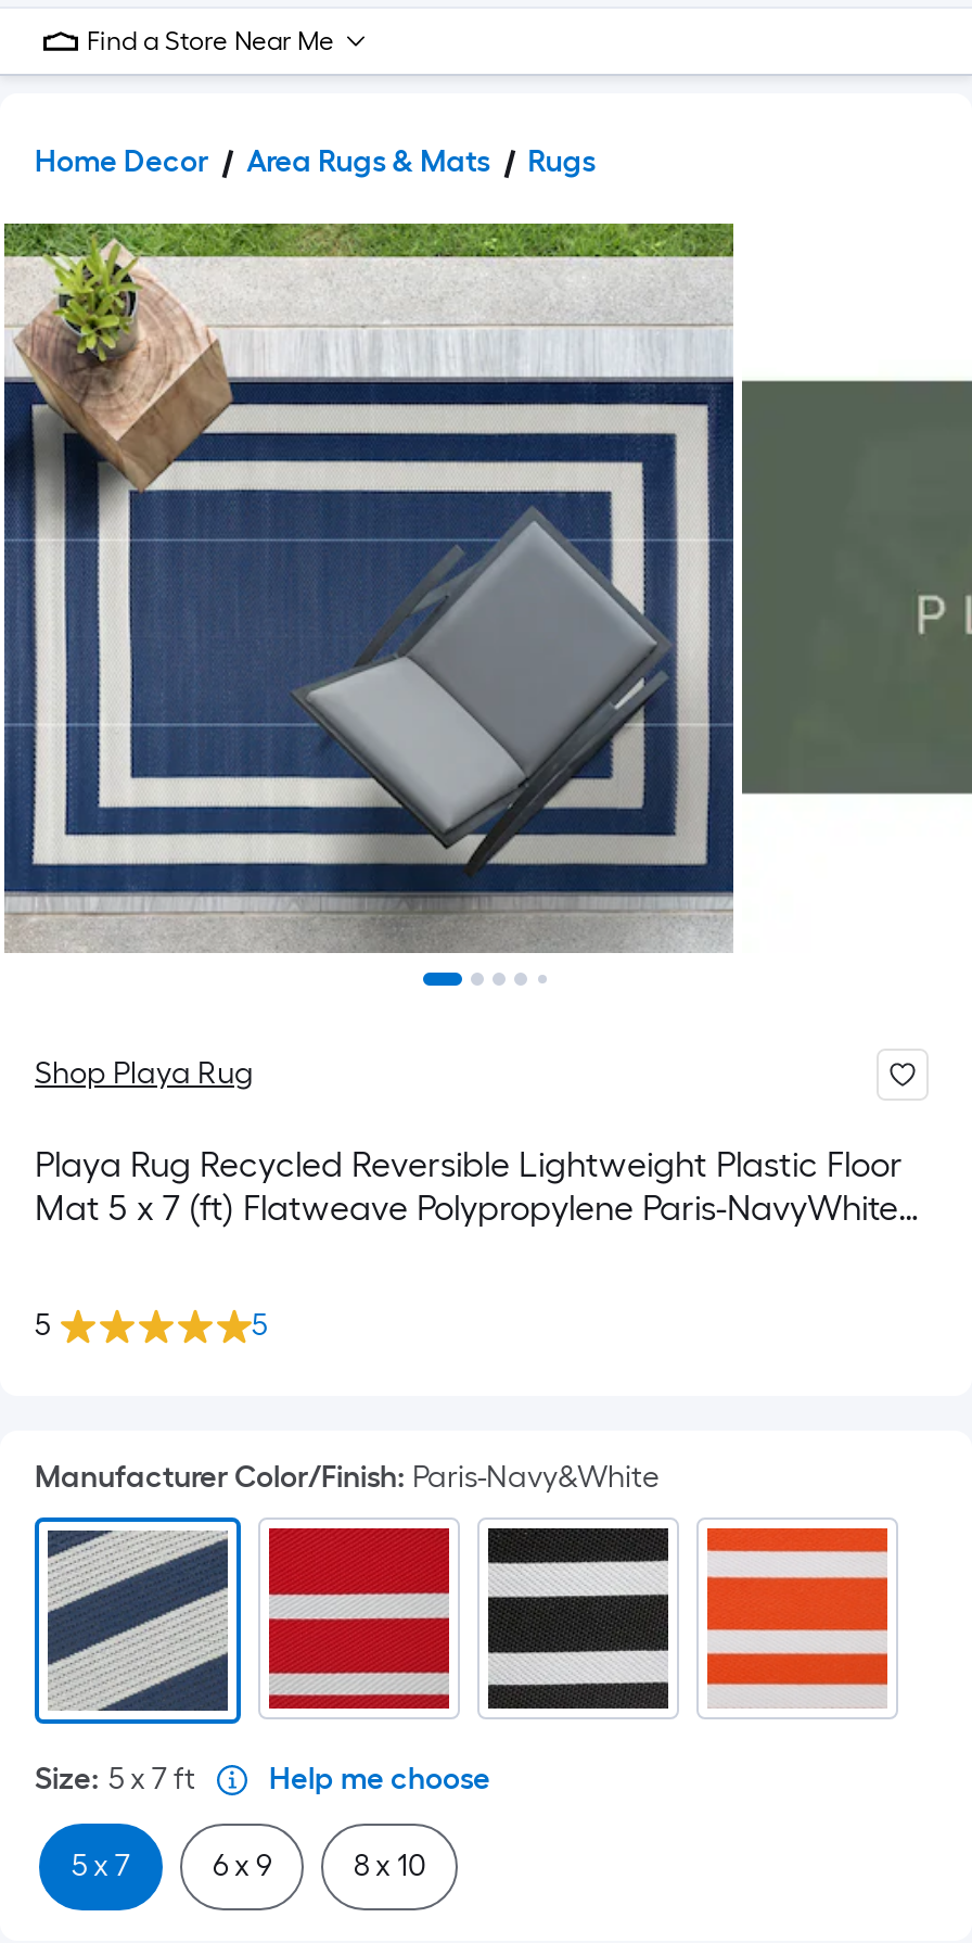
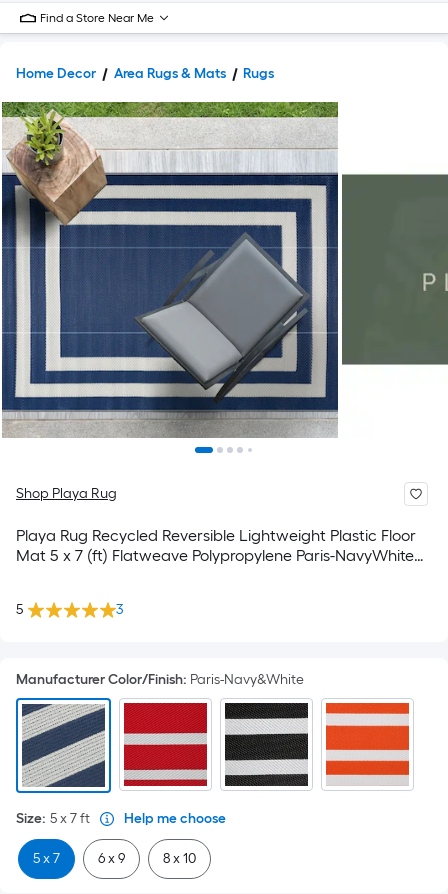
- 5
+ 3
